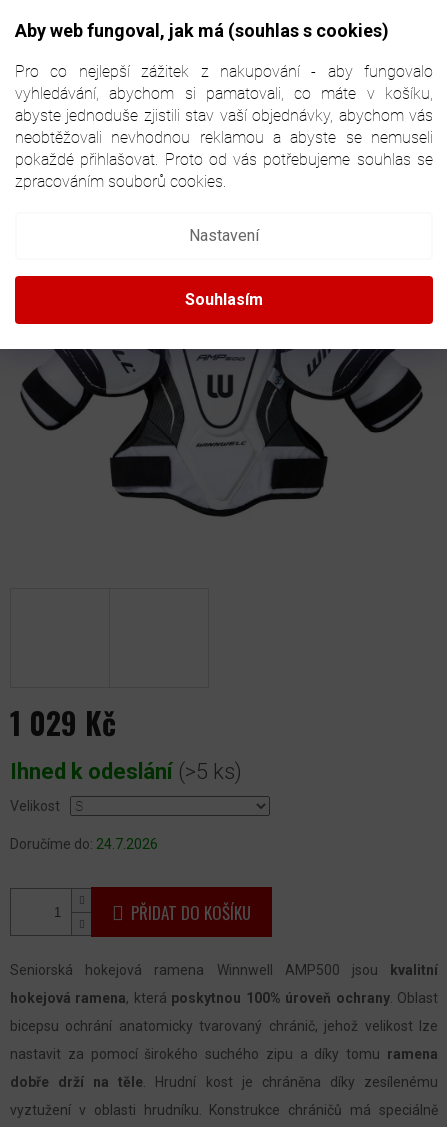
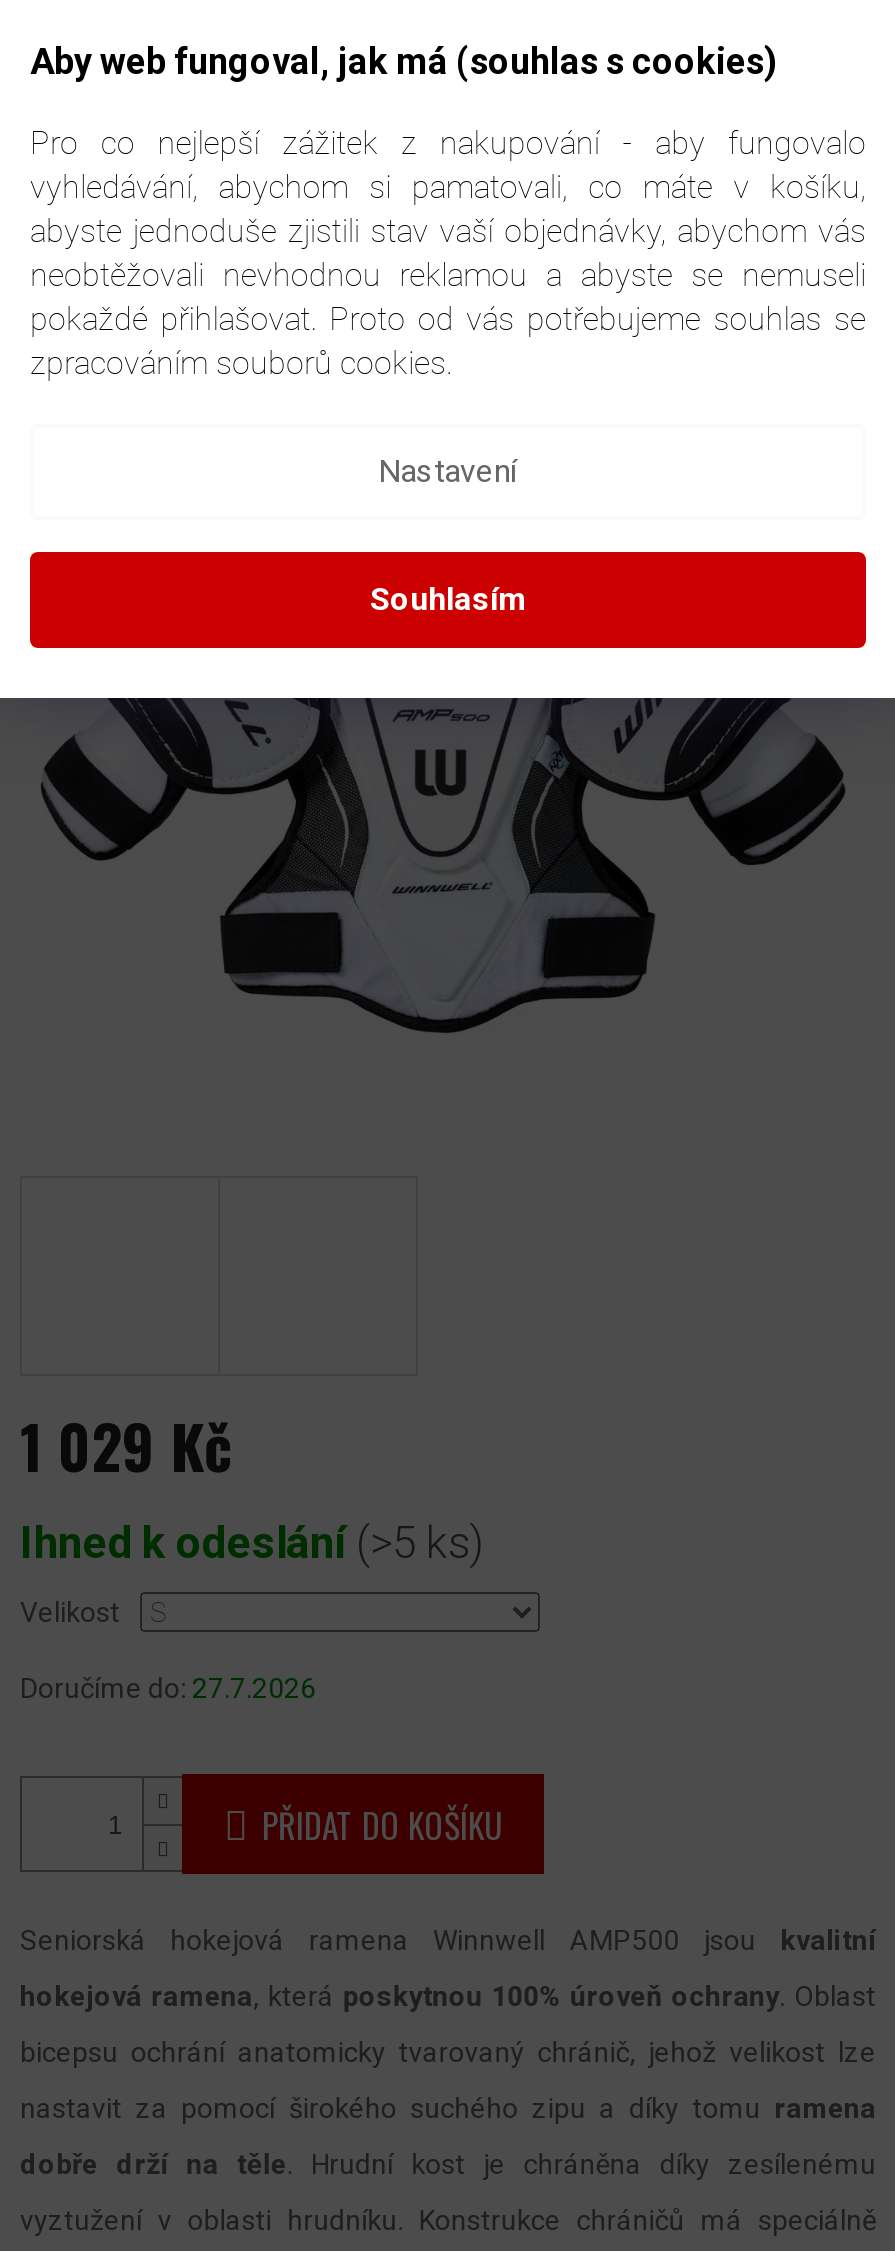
- Doručíme do: 24.7.2026
+ Doručíme do: 27.7.2026
